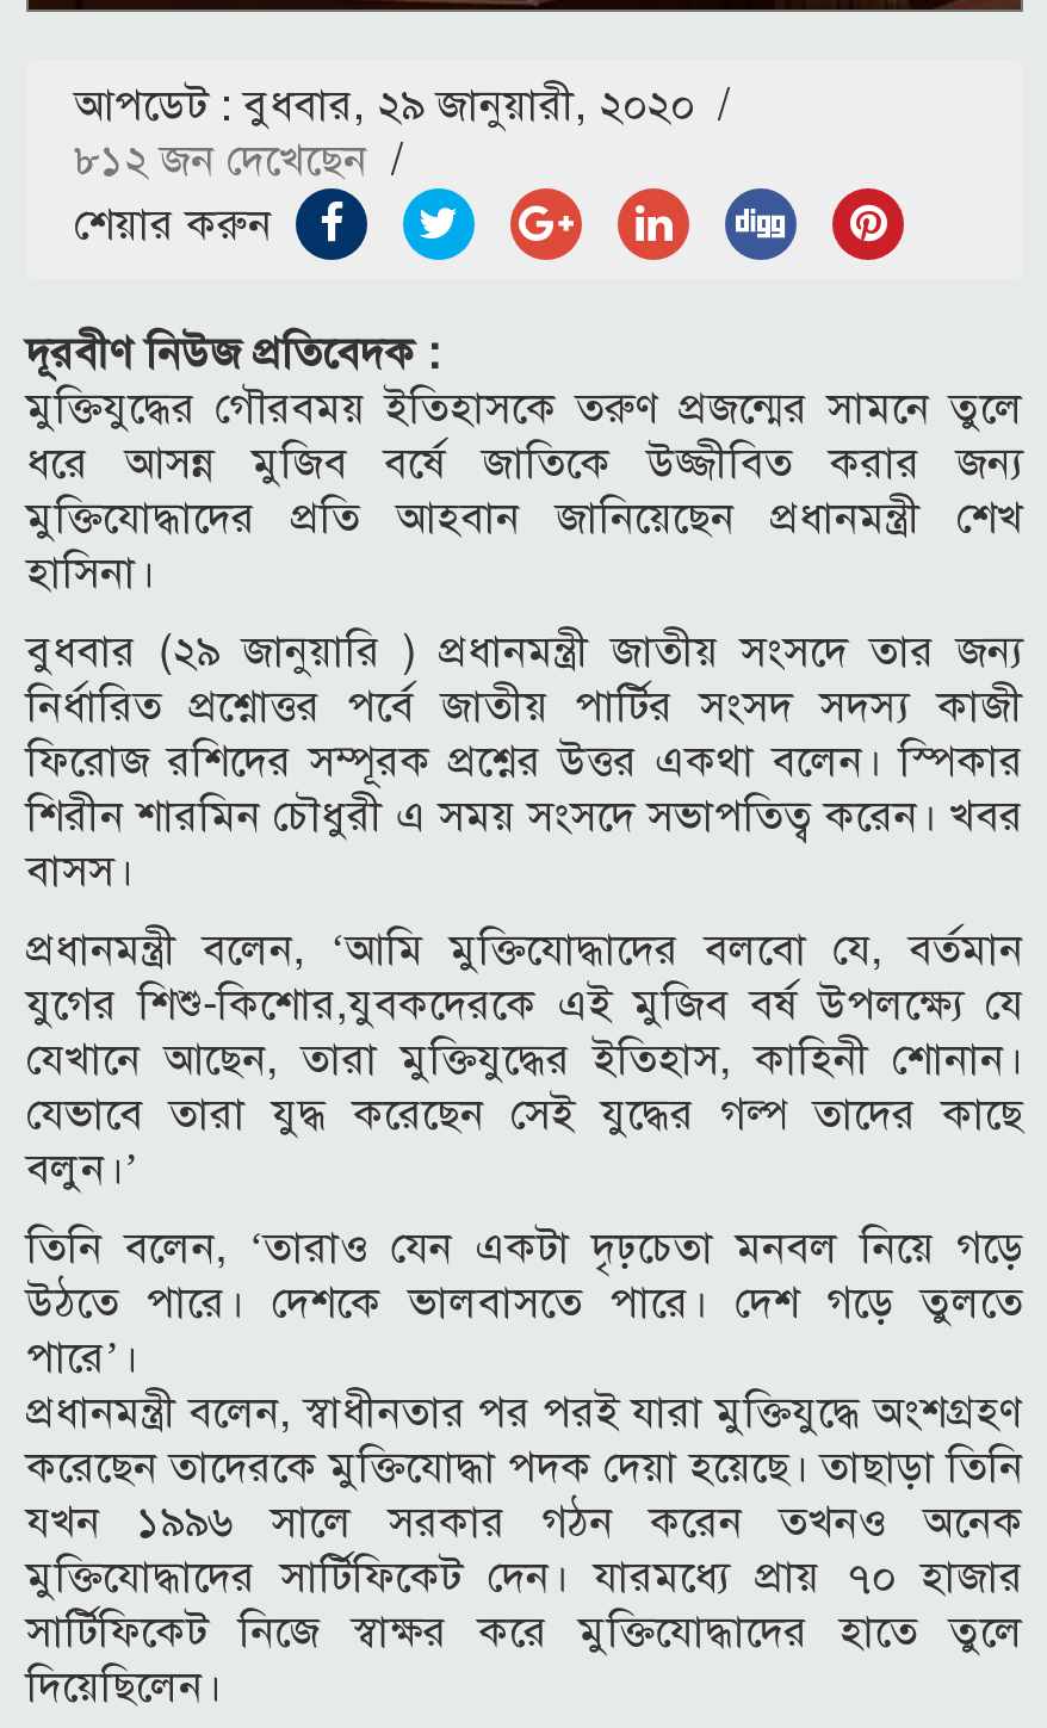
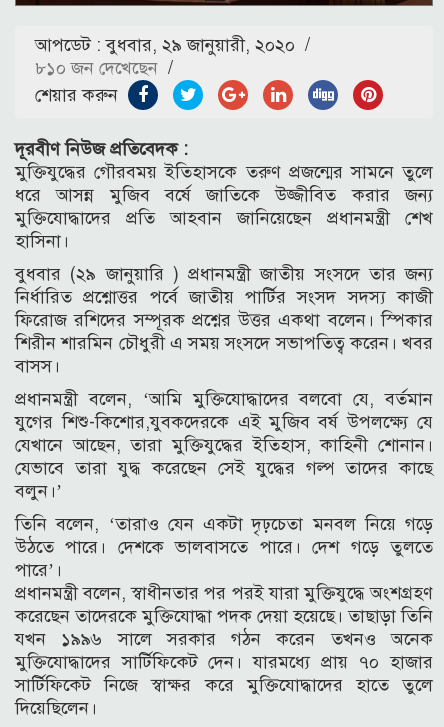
- ৮১২ জন দেখেছেন /
+ ৮১০ জন দেখেছেন /
